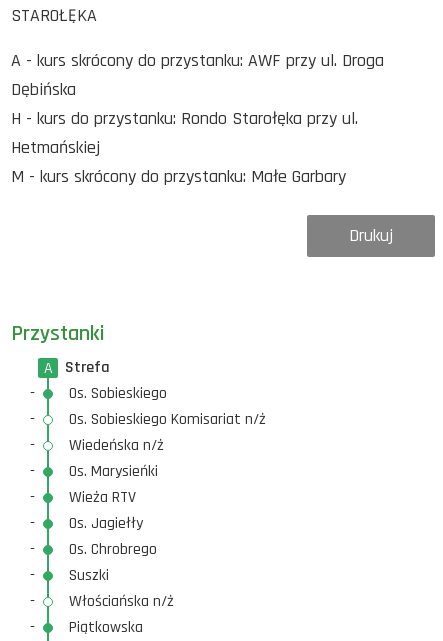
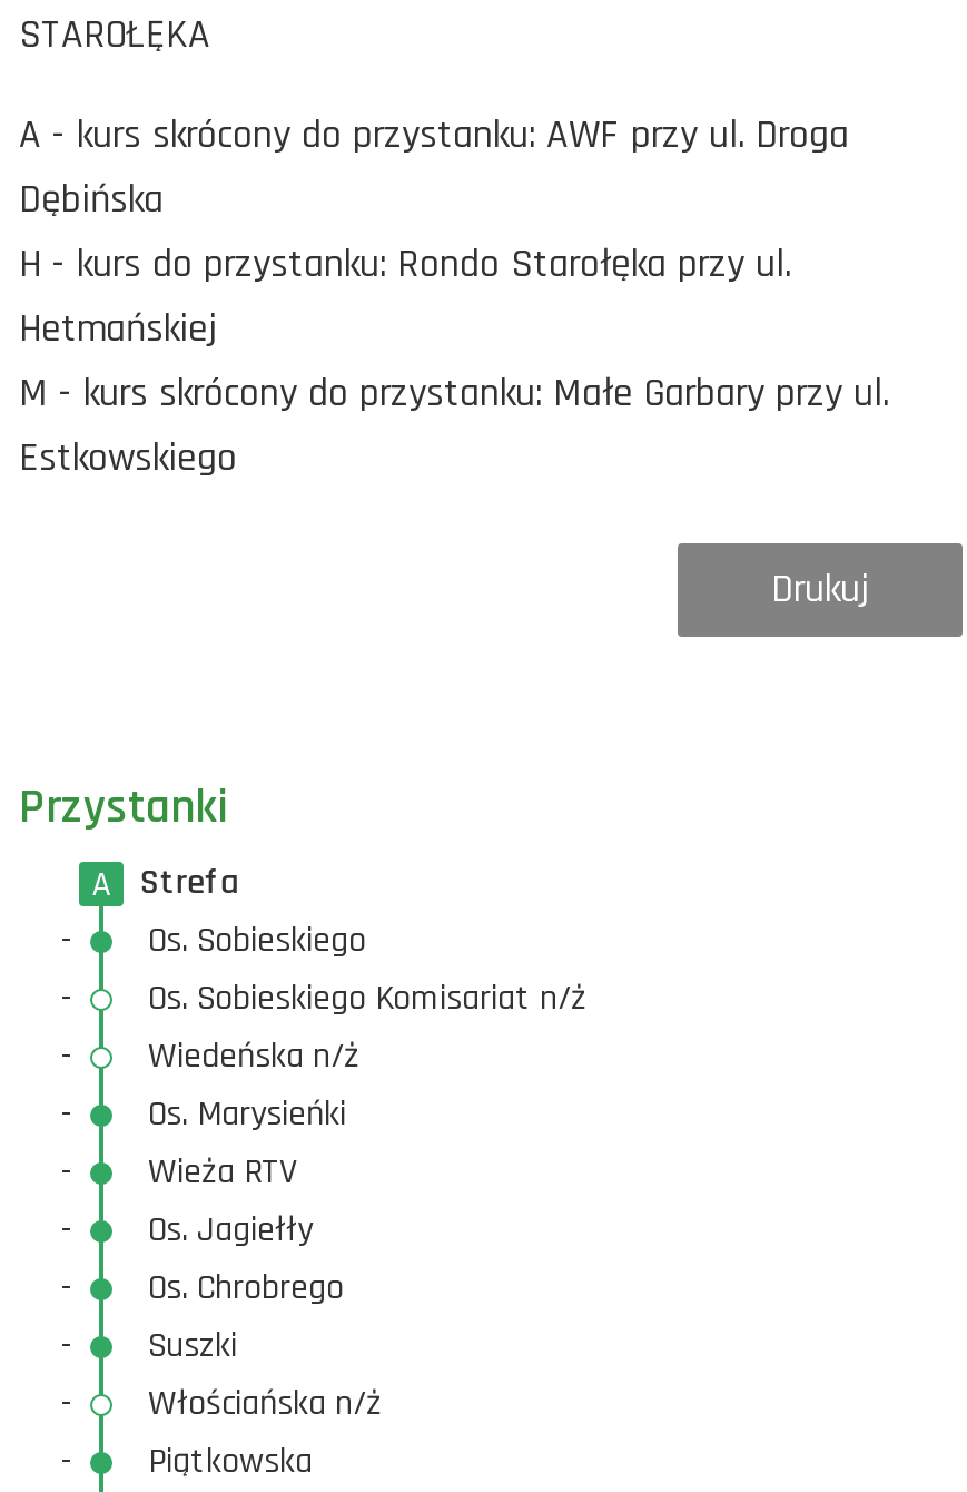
- M - kurs skrócony do przystanku: Małe Garbary
+ M - kurs skrócony do przystanku: Małe Garbary przy ul.
+ Estkowskiego
